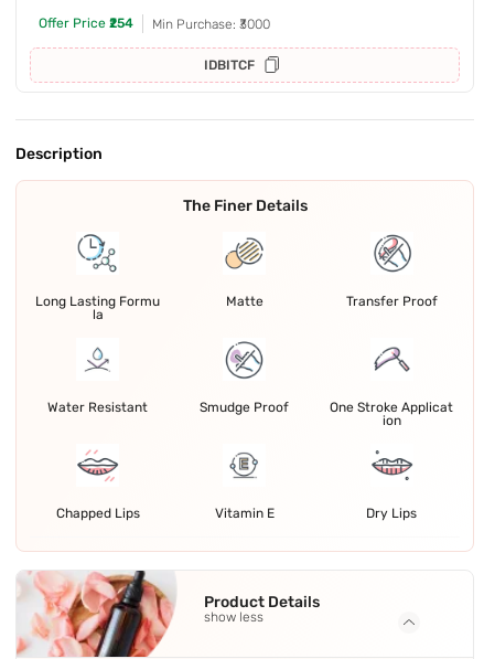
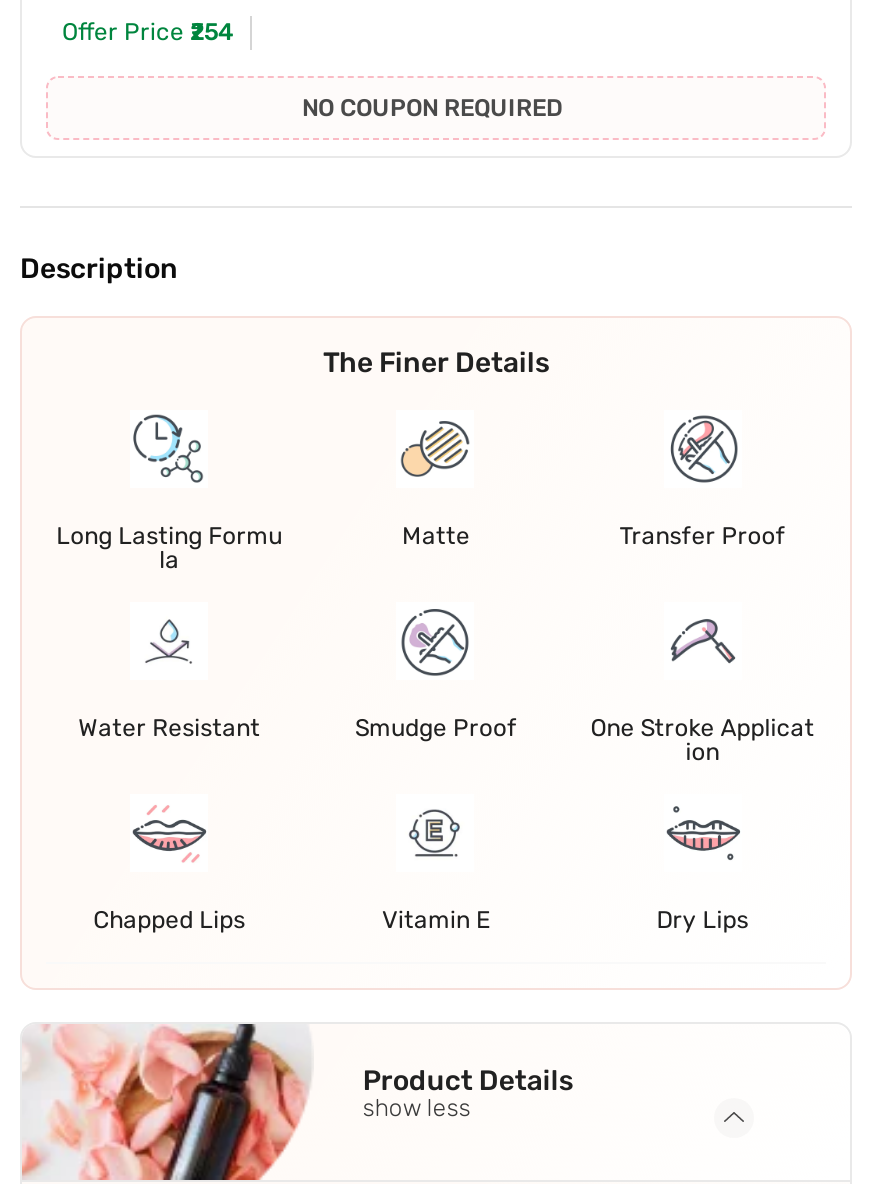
- Min Purchase: ₹3000
- IDBITCF
+ NO COUPON REQUIRED
